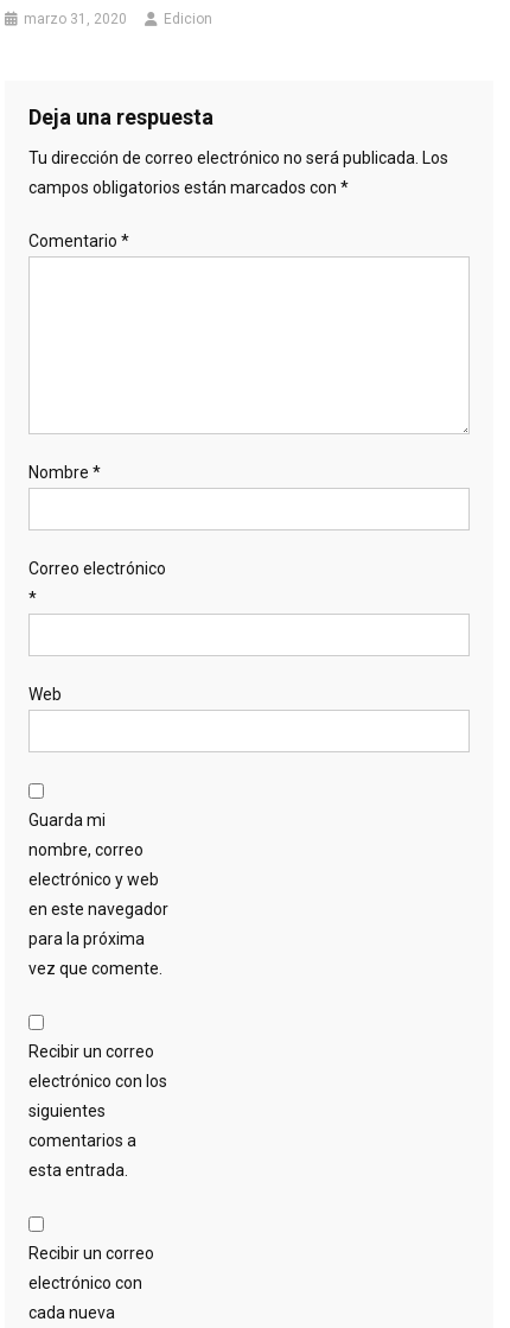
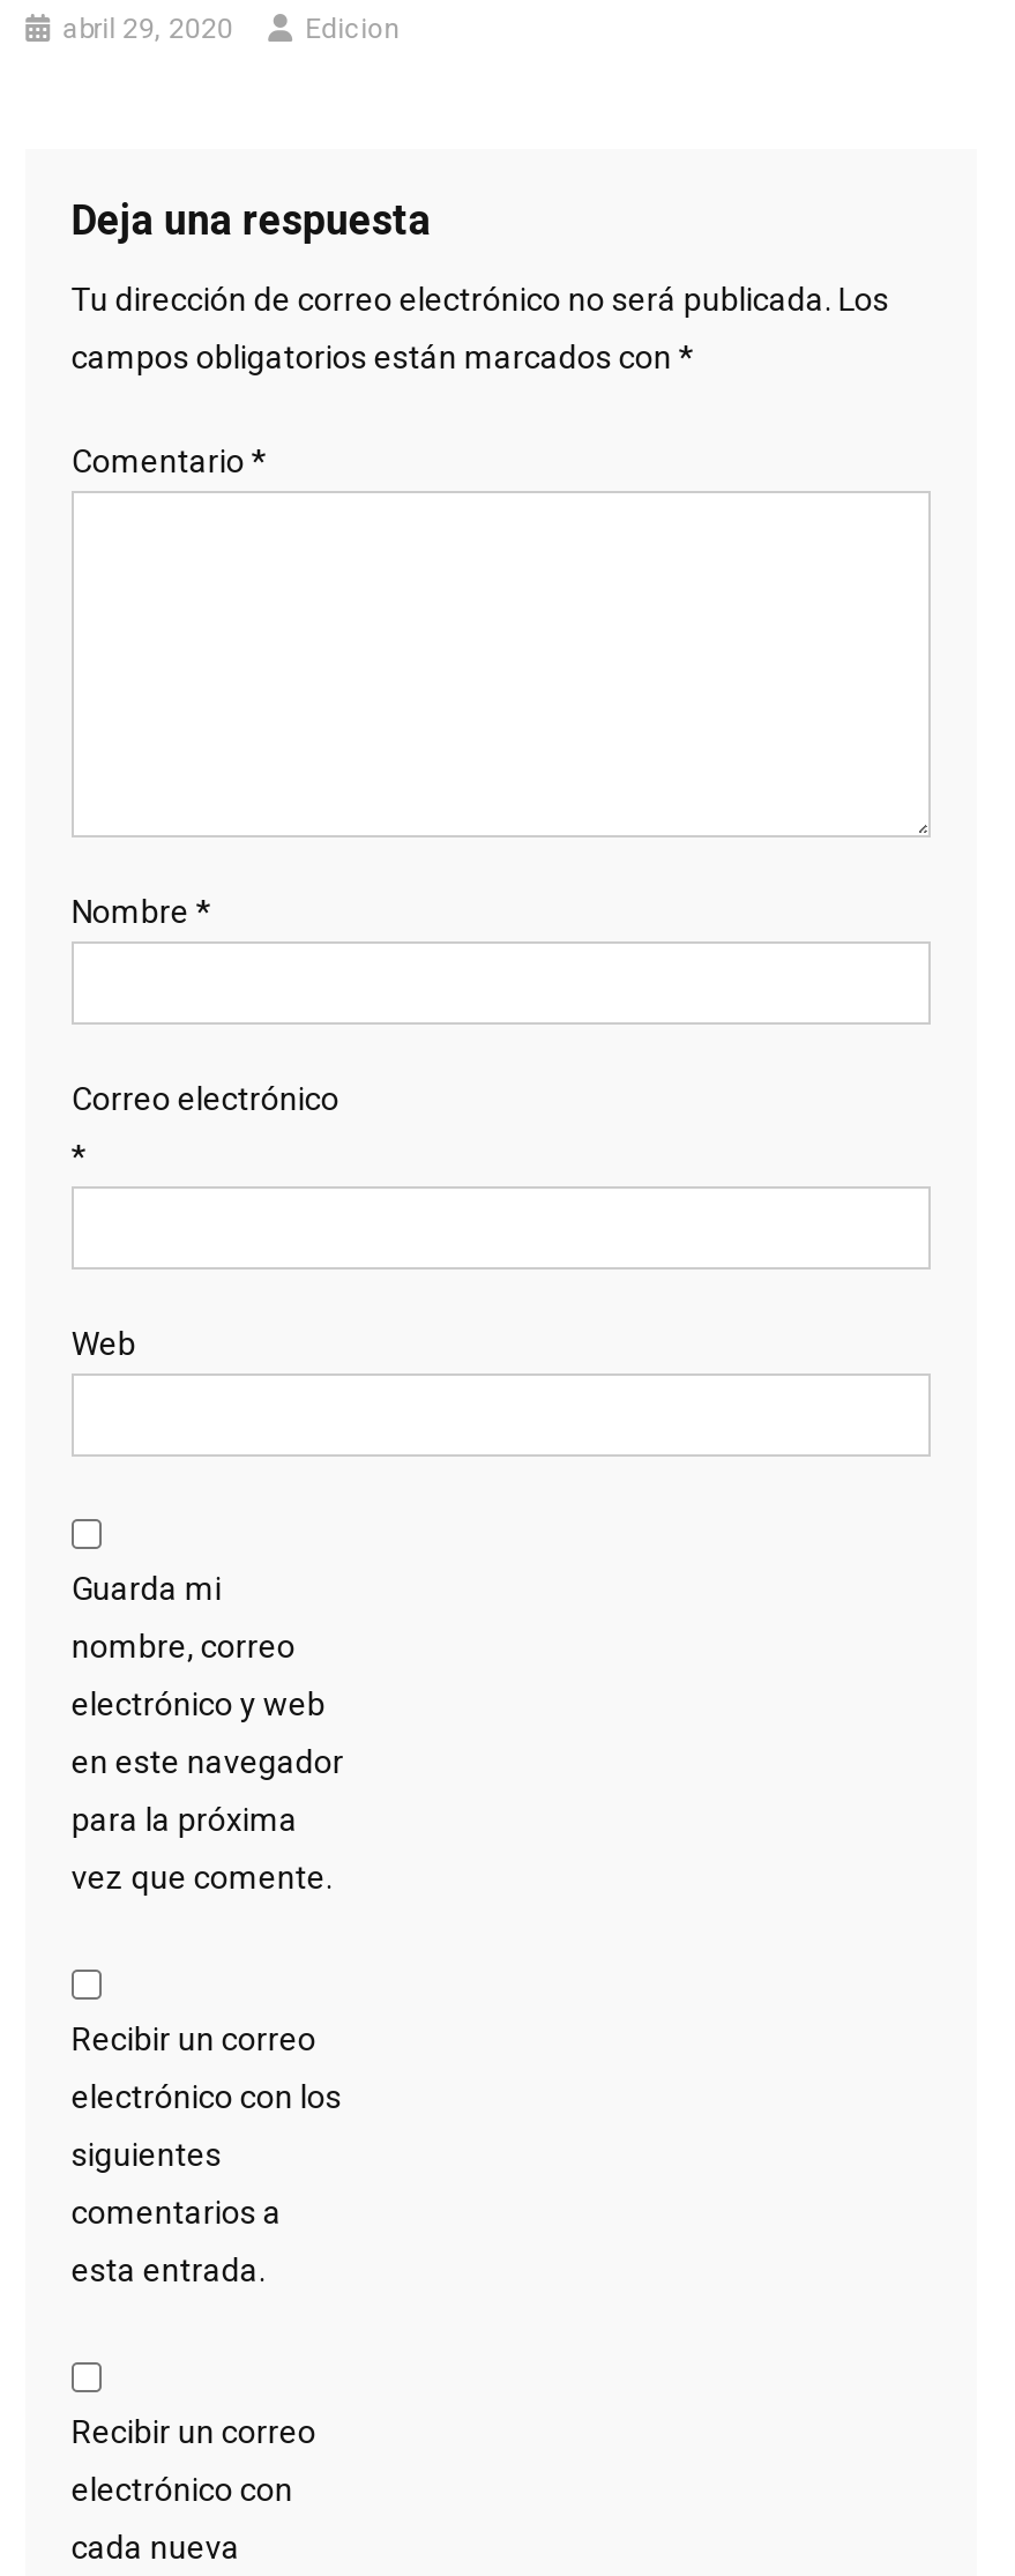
- marzo 31, 2020
+ abril 29, 2020
